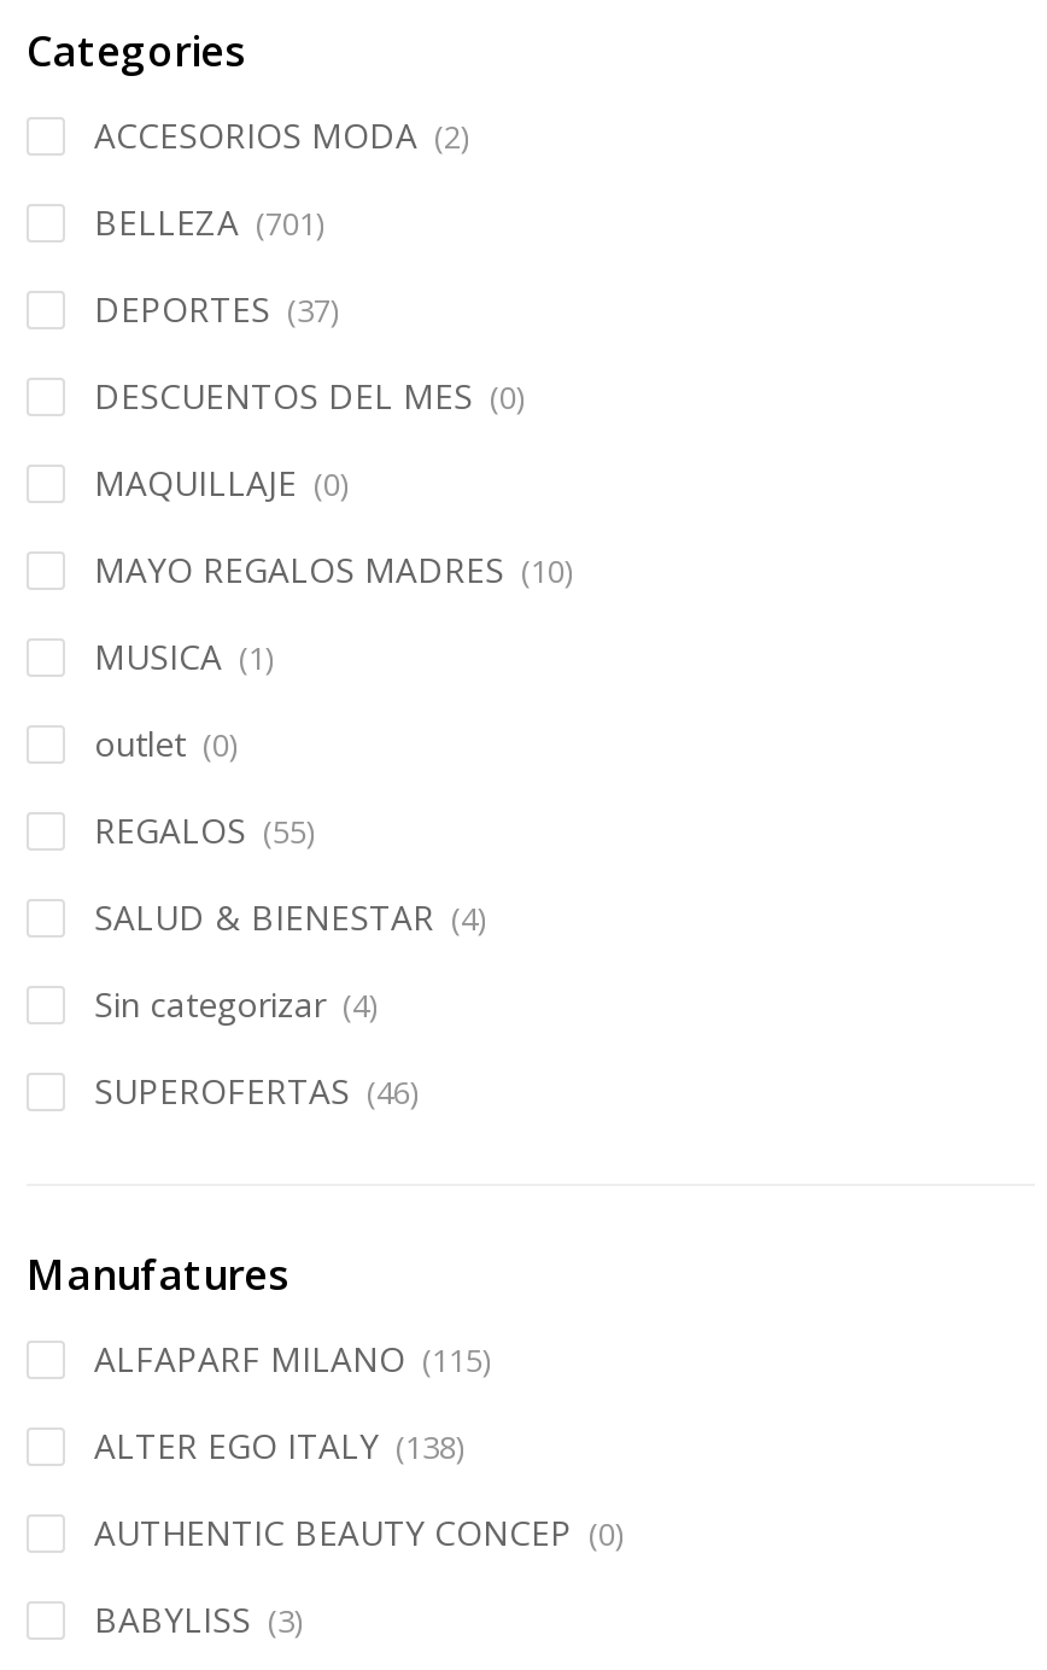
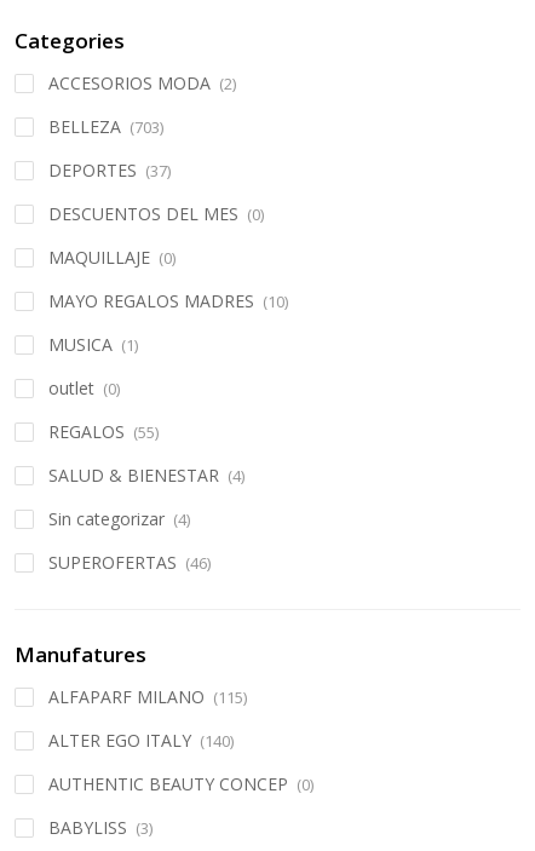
- BELLEZA (701)
+ BELLEZA (703)

- ALTER EGO ITALY (138)
+ ALTER EGO ITALY (140)
